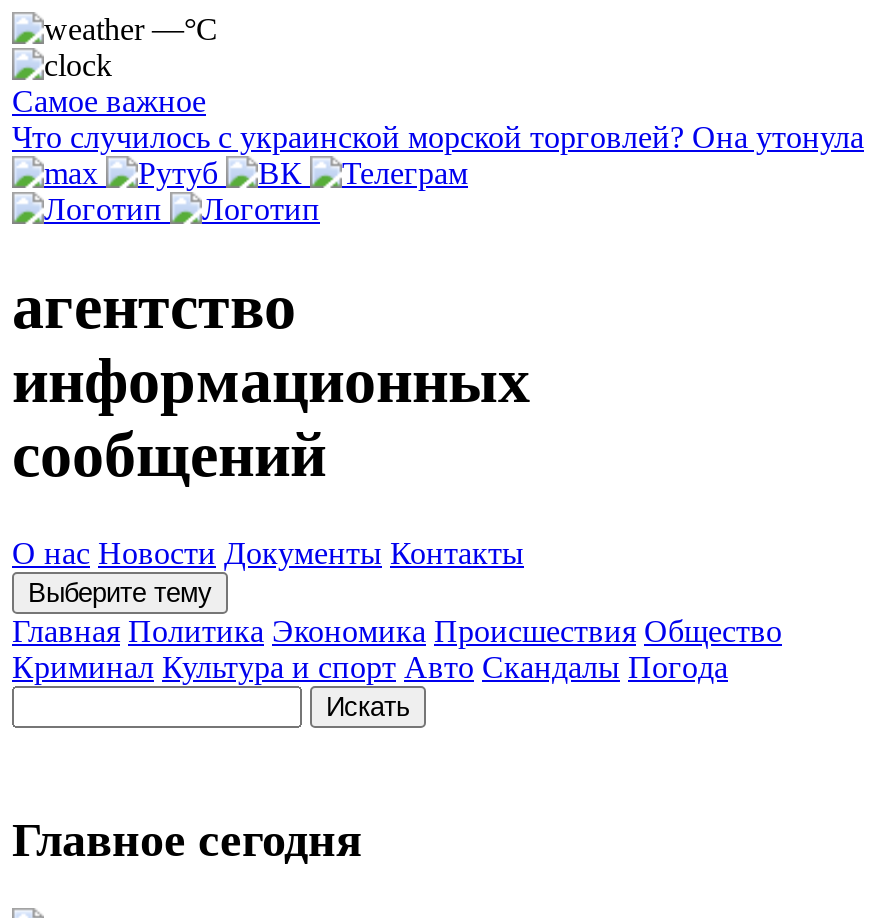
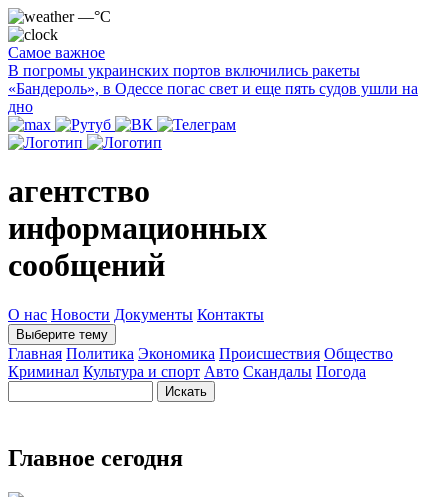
- Что случилось с украинской морской торговлей? Она утонула
+ В погромы украинских портов включились ракеты
+ «Бандероль», в Одессе погас свет и еще пять судов ушли на
+ дно
